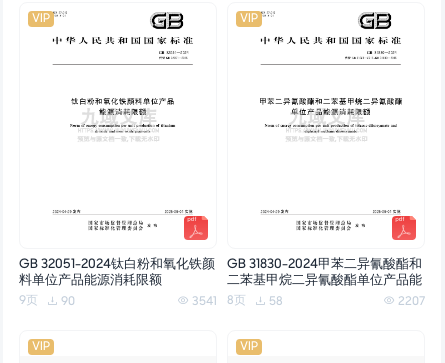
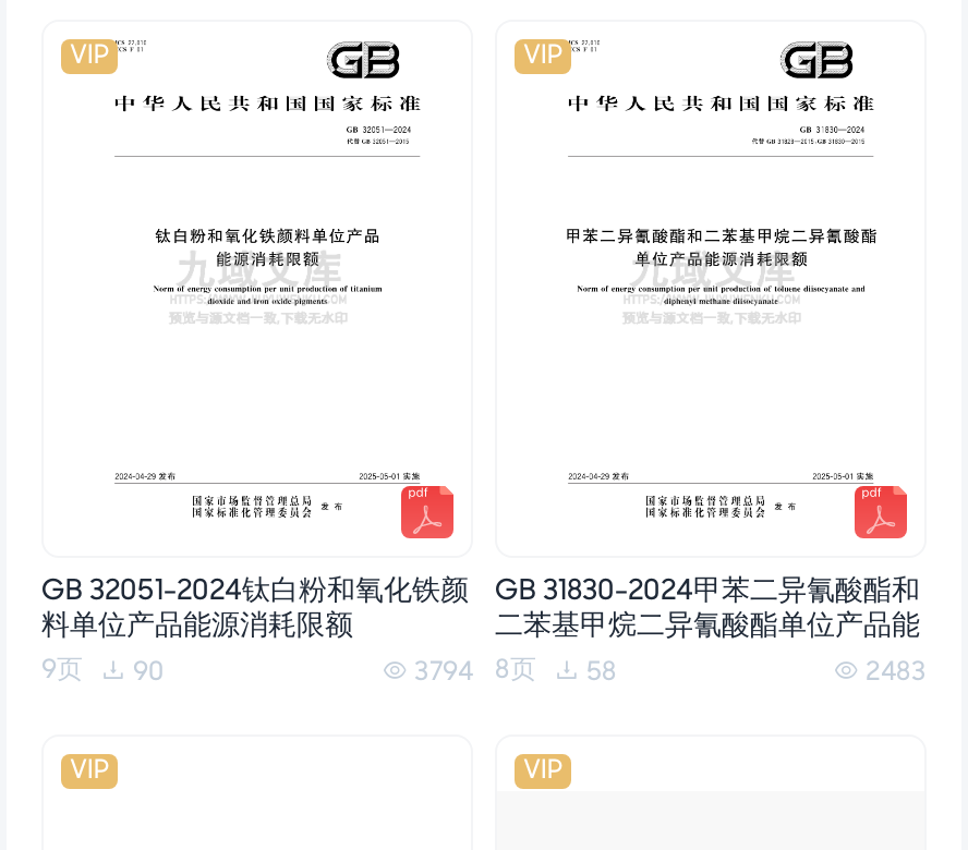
- 3541
+ 3794

- 2207
+ 2483
